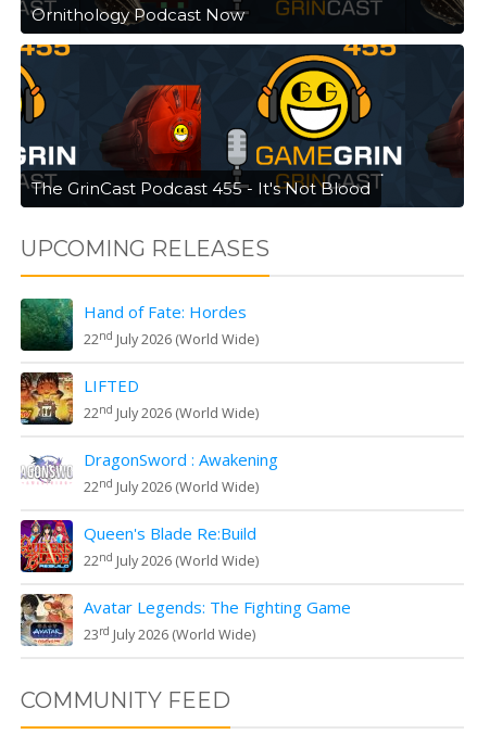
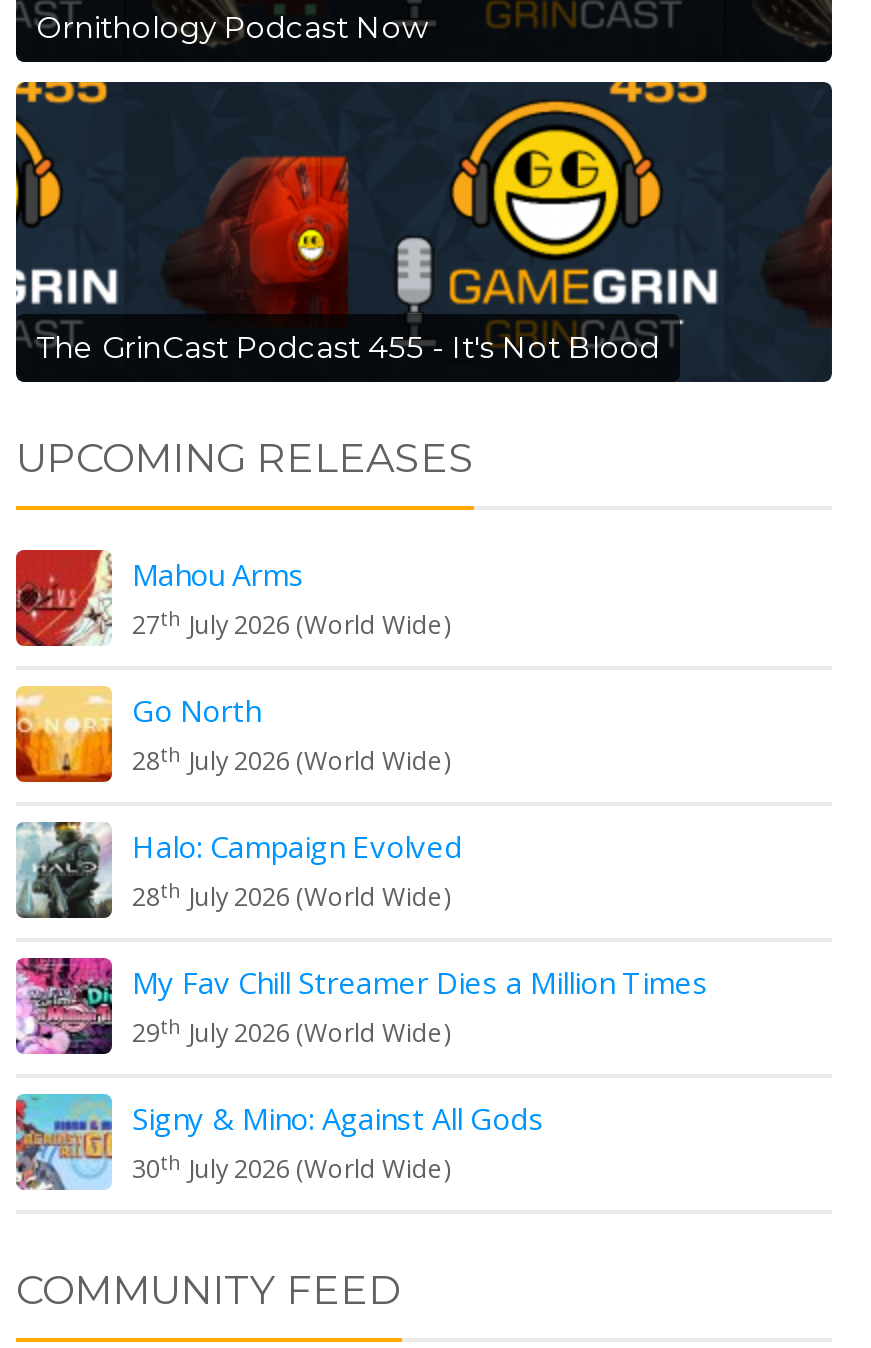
- [image]
- Hand of Fate: Hordes
- 22nd July 2026 (World Wide)
+ [image]
+ Mahou Arms
+ 27th July 2026 (World Wide)

- [image]
- LIFTED
- 22nd July 2026 (World Wide)
+ [image]
+ Go North
+ 28th July 2026 (World Wide)

- [image]
- DragonSword : Awakening
- 22nd July 2026 (World Wide)
+ [image]
+ Halo: Campaign Evolved
+ 28th July 2026 (World Wide)

- [image]
- Queen's Blade Re:Build
- 22nd July 2026 (World Wide)
+ [image]
+ My Fav Chill Streamer Dies a Million Times
+ 29th July 2026 (World Wide)

- [image]
- Avatar Legends: The Fighting Game
- 23rd July 2026 (World Wide)
+ [image]
+ Signy & Mino: Against All Gods
+ 30th July 2026 (World Wide)
